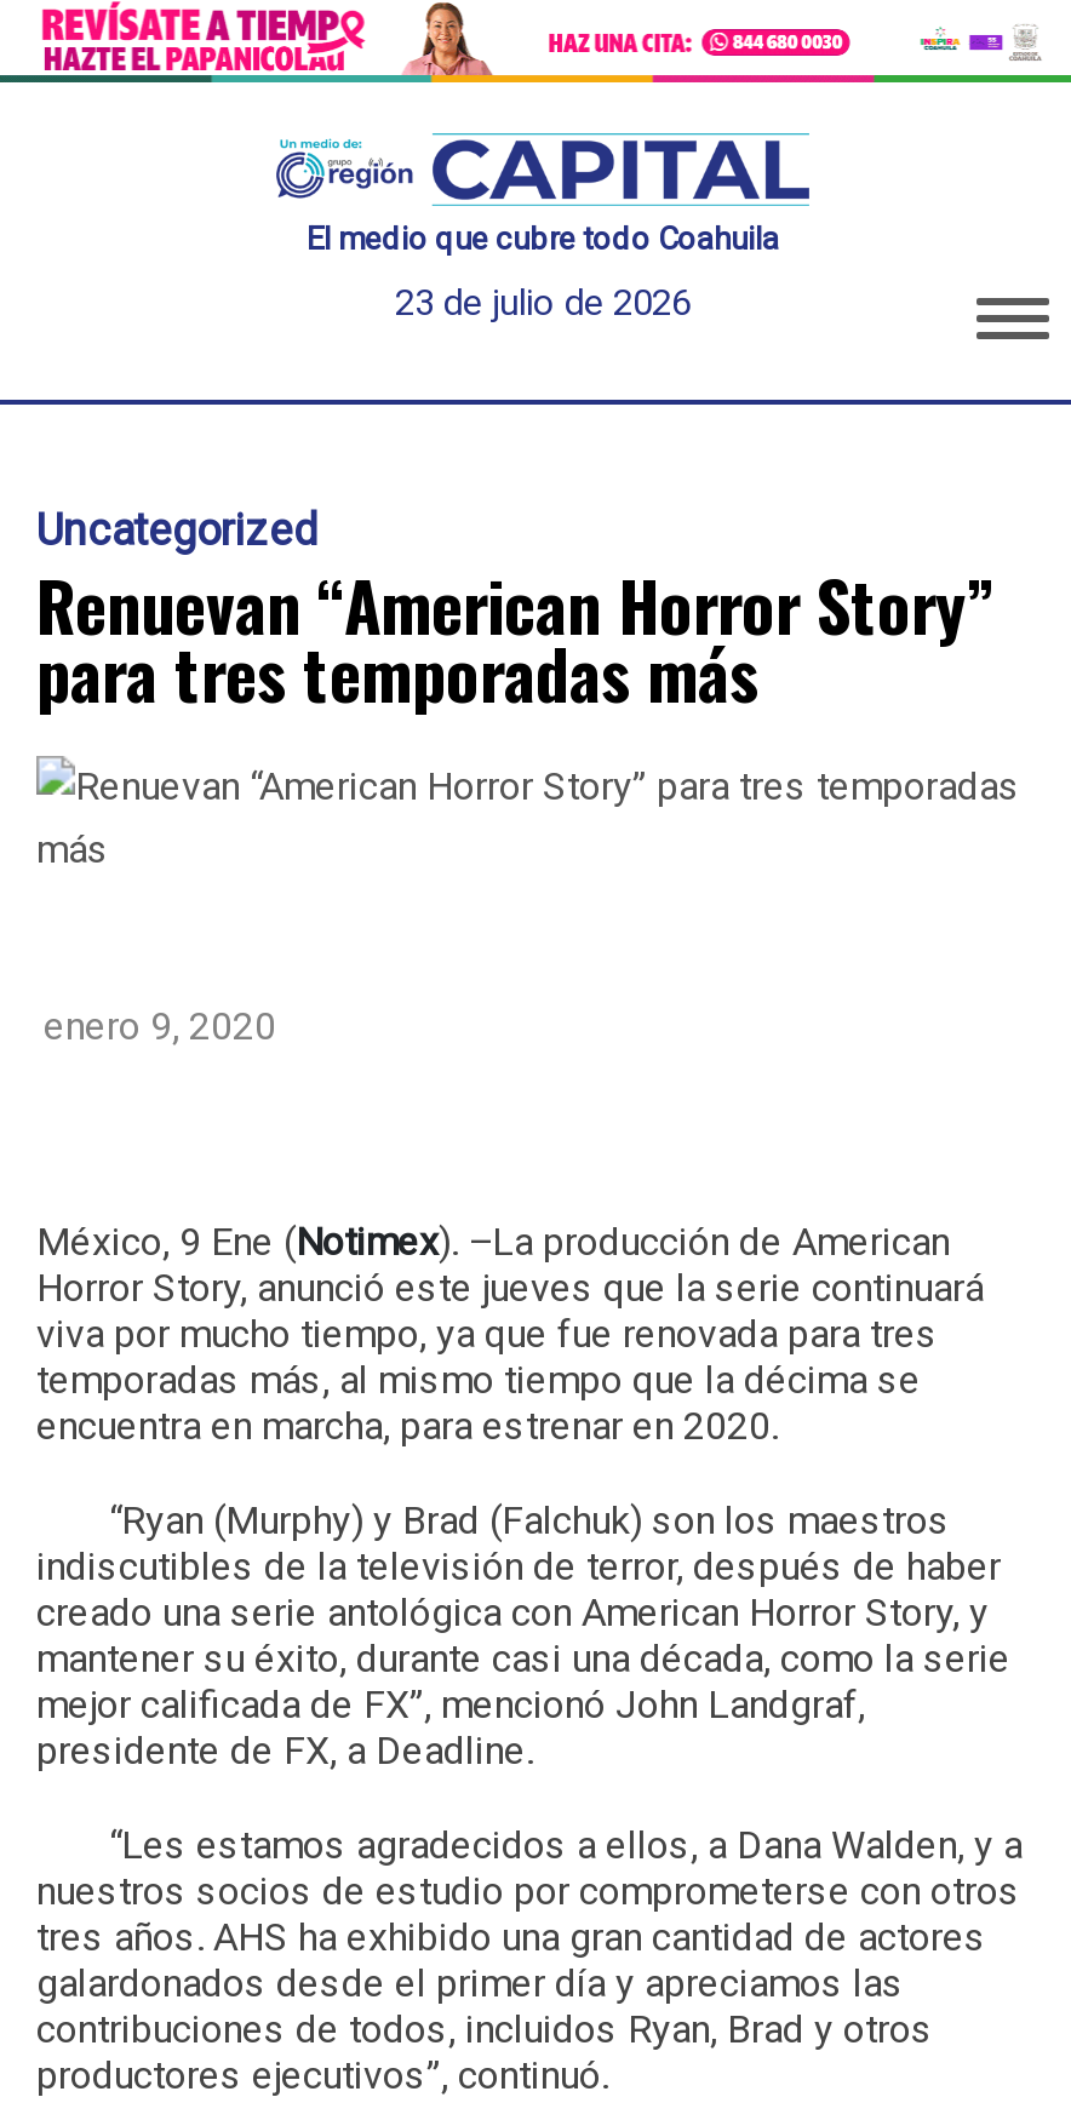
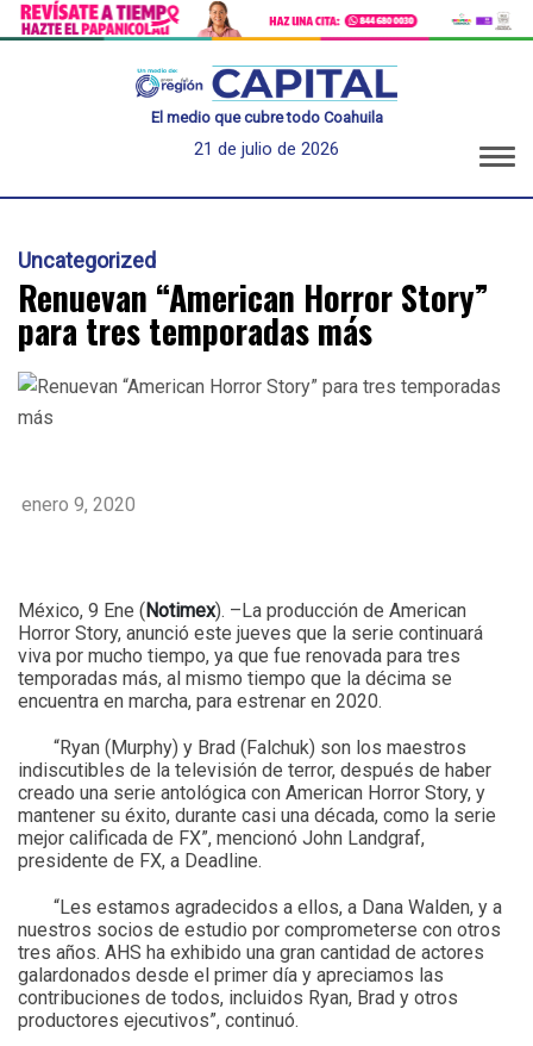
- 23 de julio de 2026
+ 21 de julio de 2026
